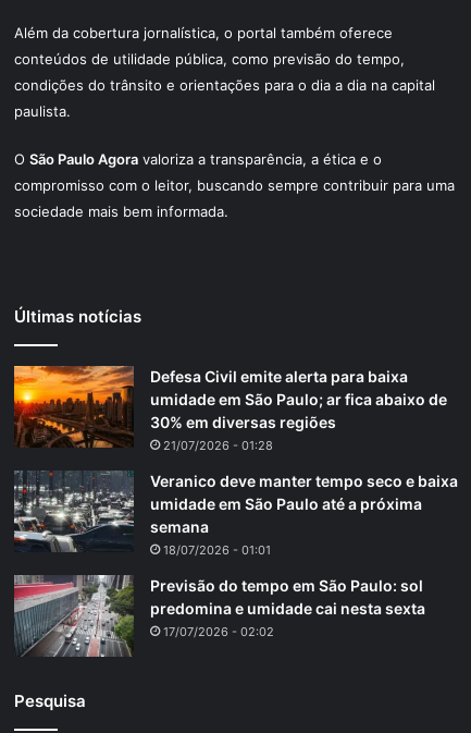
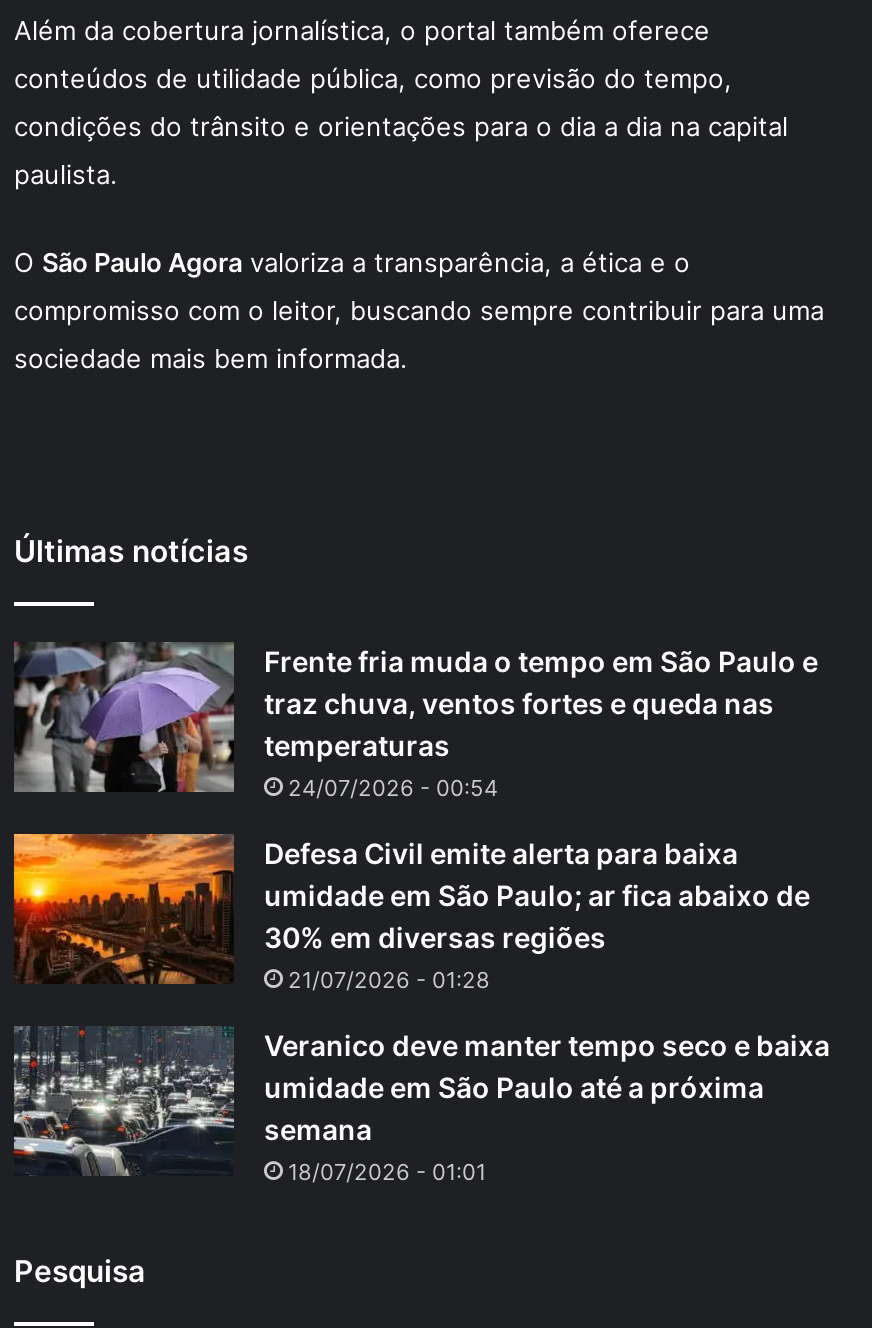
+ [image]
+ Frente fria muda o tempo em São Paulo e
+ traz chuva, ventos fortes e queda nas
+ temperaturas
+ 24/07/2026 - 00:54

moved down: [image] | Defesa Civil emite alerta para baixa | umidade em São Paulo; ar fica abaixo de | ... | semana | 18/07/2026 - 01:01

- [image]
- Previsão do tempo em São Paulo: sol
- predomina e umidade cai nesta sexta
- 17/07/2026 - 02:02
